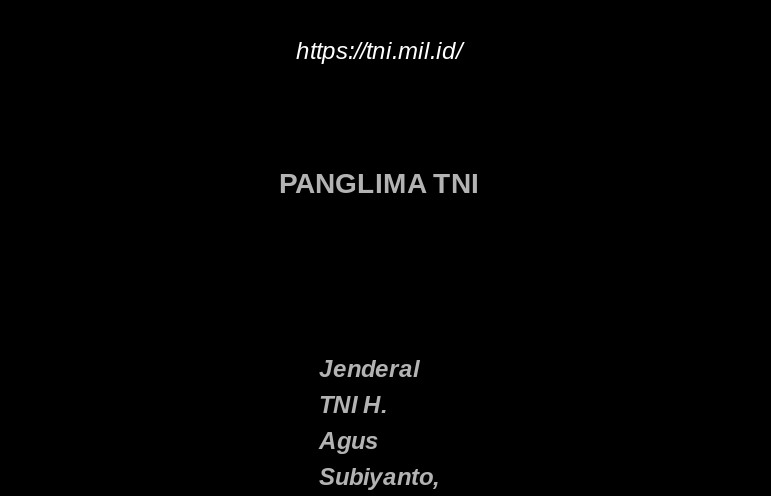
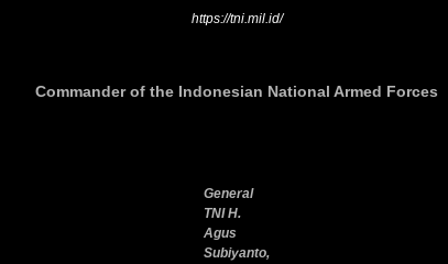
- PANGLIMA TNI
+ Commander of the Indonesian National Armed Forces

- Jenderal
+ General
